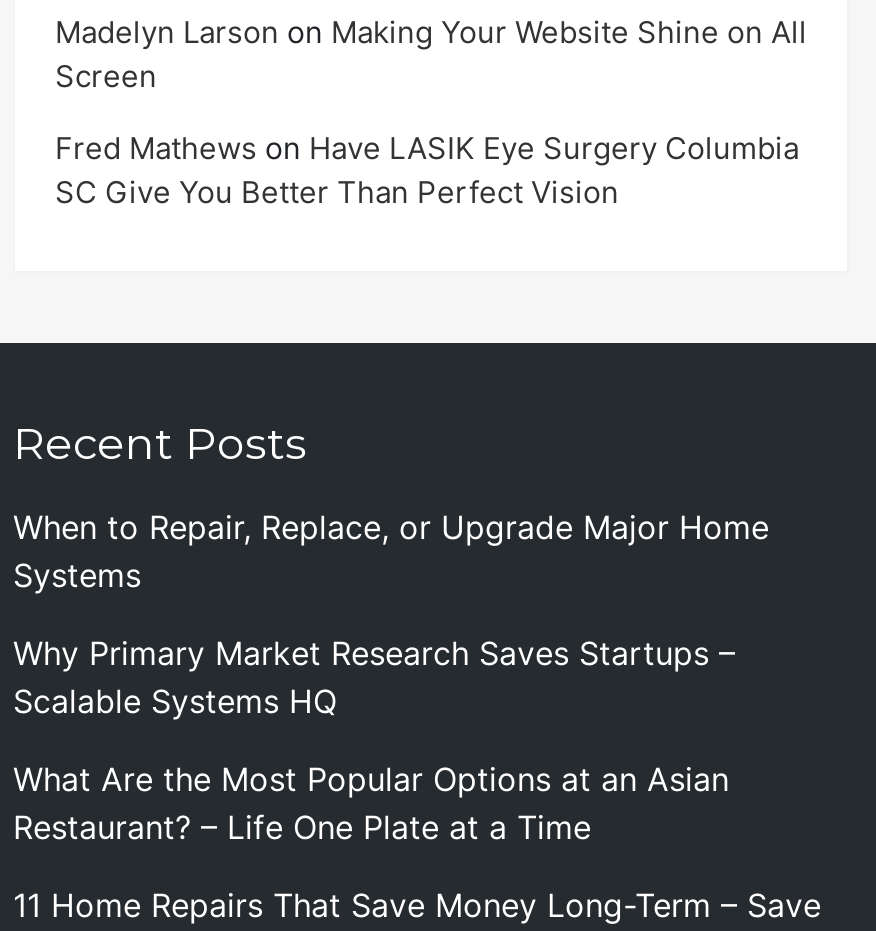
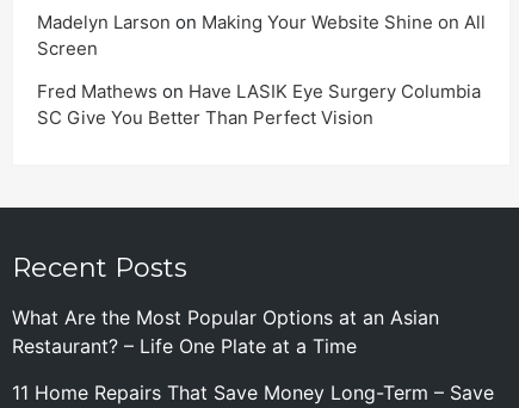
- When to Repair, Replace, or Upgrade Major Home
- Systems
- Why Primary Market Research Saves Startups –
- Scalable Systems HQ
